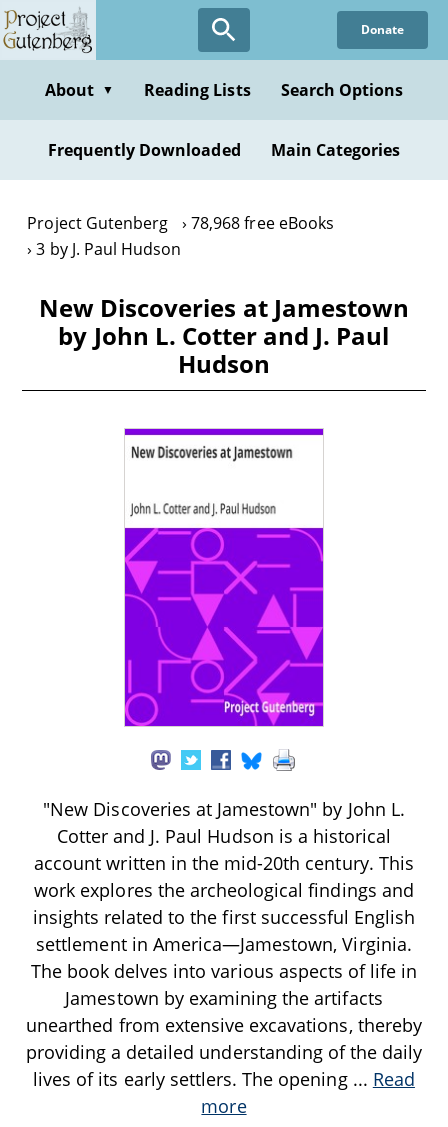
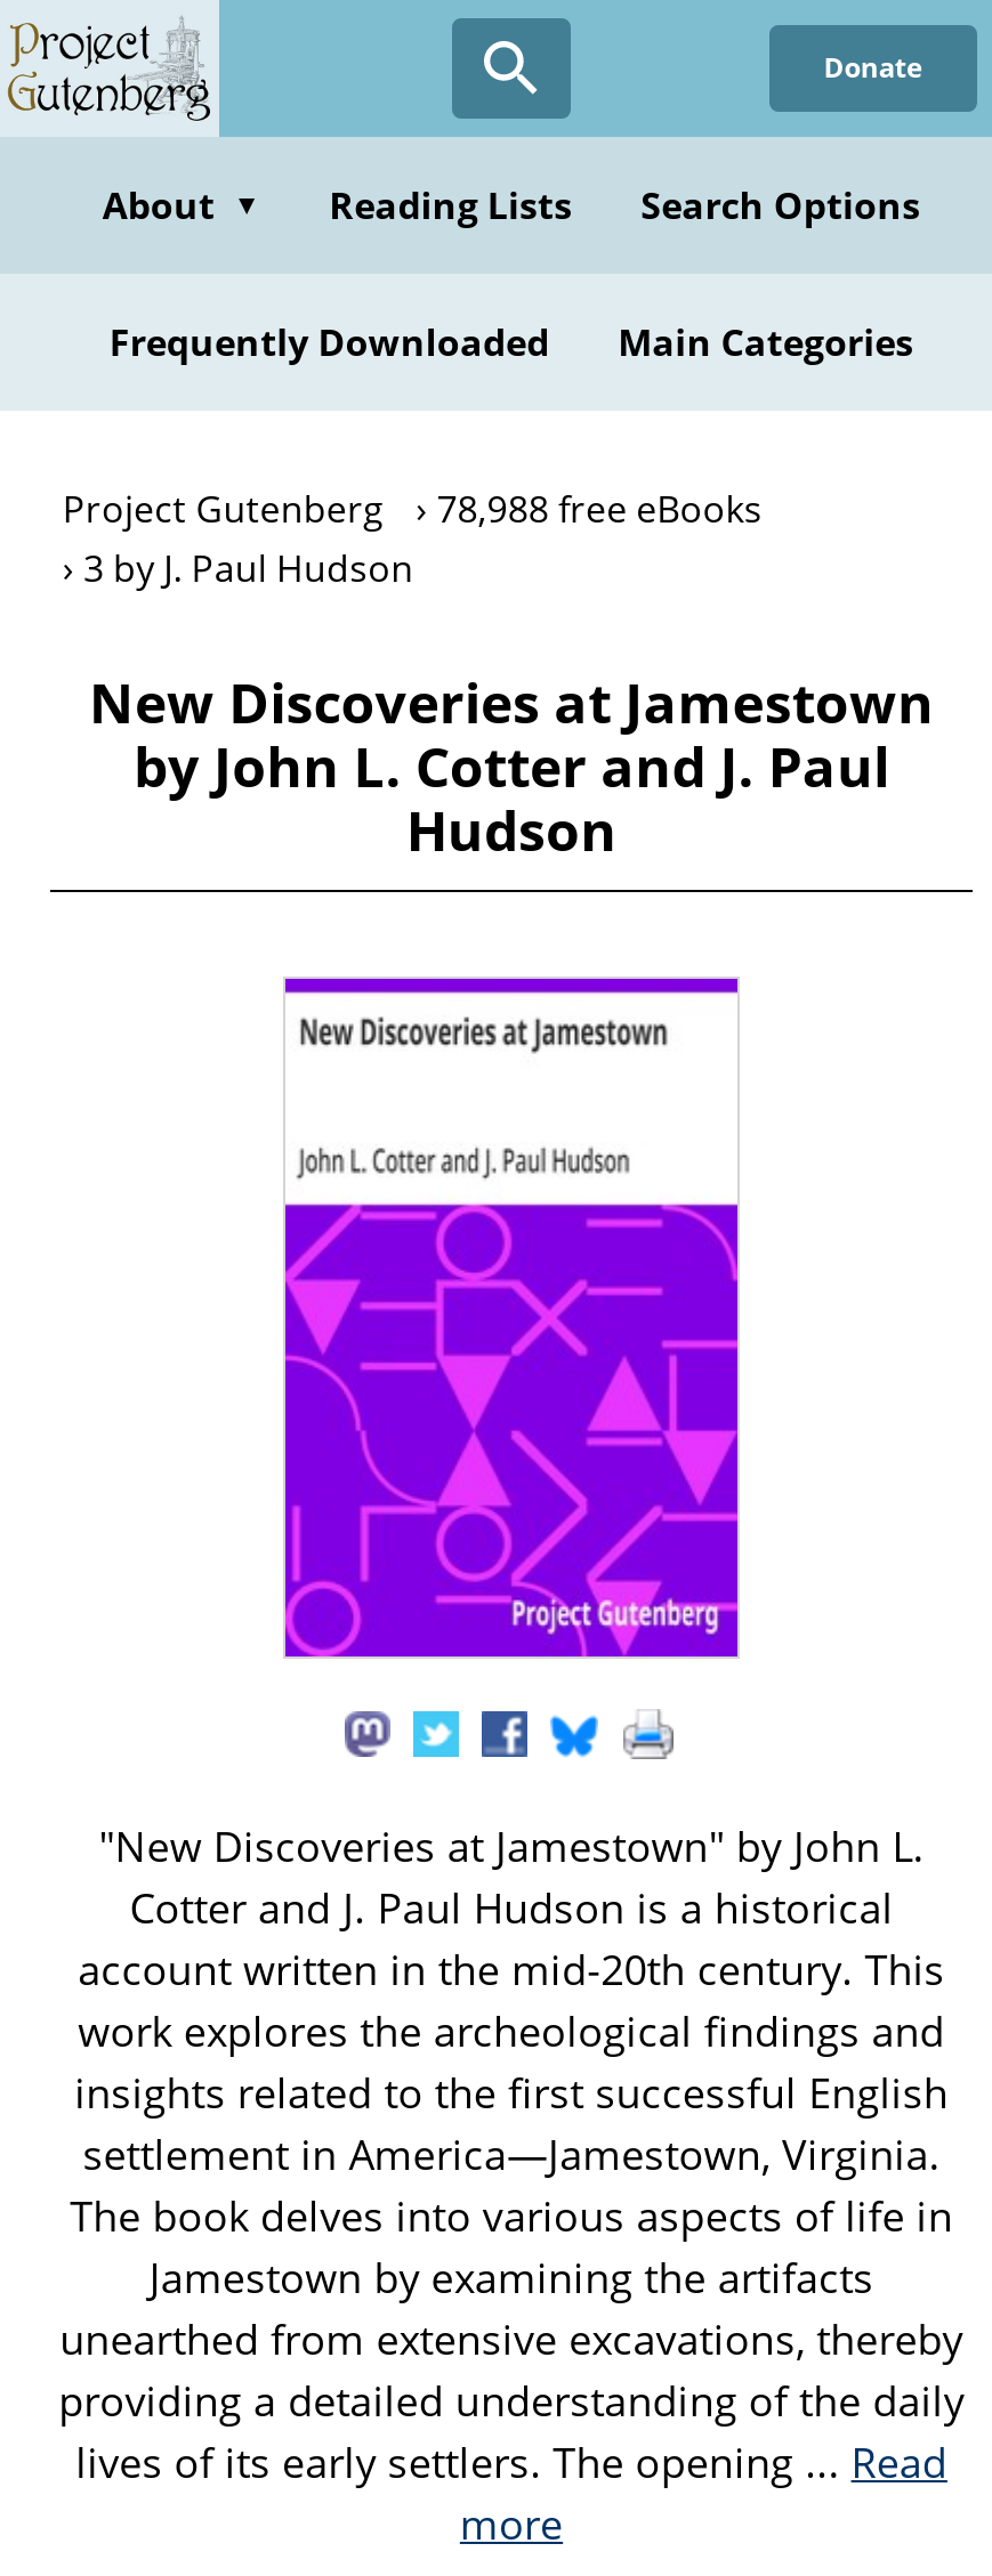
- Project Gutenberg 78,968 free eBooks
+ Project Gutenberg 78,988 free eBooks
